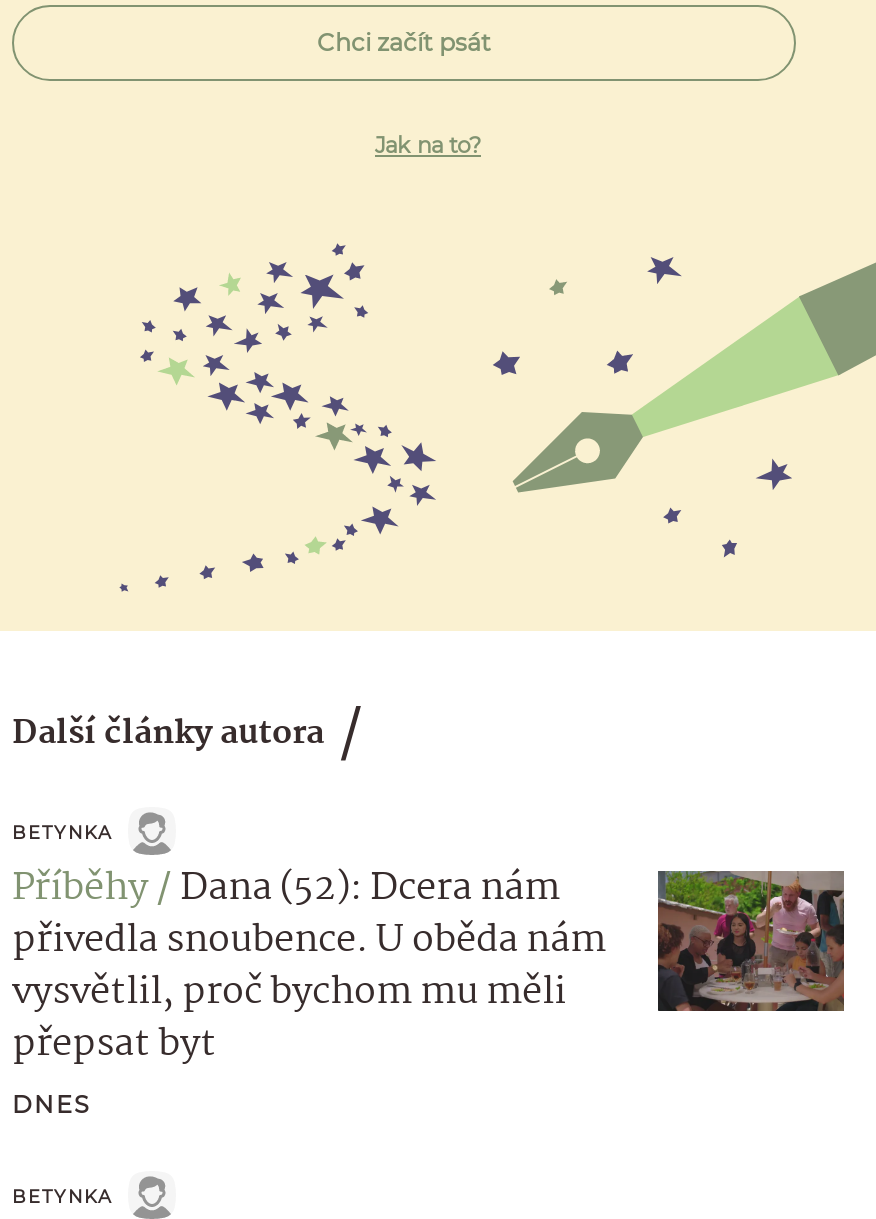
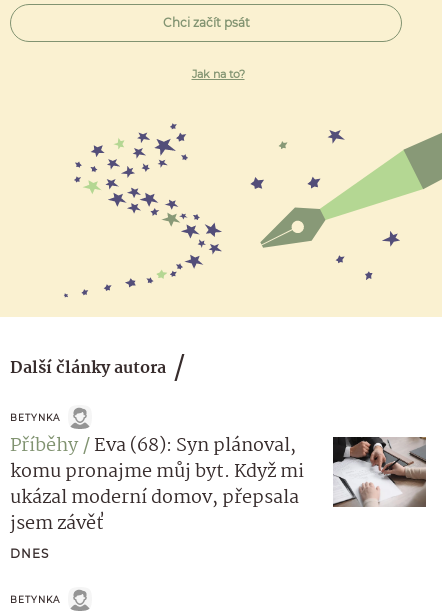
- [image]
- Příběhy Dana (52): Dcera nám
- přivedla snoubence. U oběda nám
- vysvětlil, proč bychom mu měli
- přepsat byt
+ [image]
+ Příběhy Eva (68): Syn plánoval,
+ komu pronajme můj byt. Když mi
+ ukázal moderní domov, přepsala
+ jsem závěť
